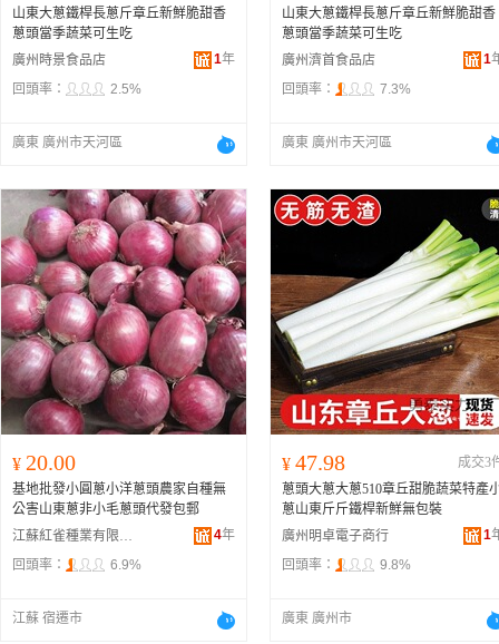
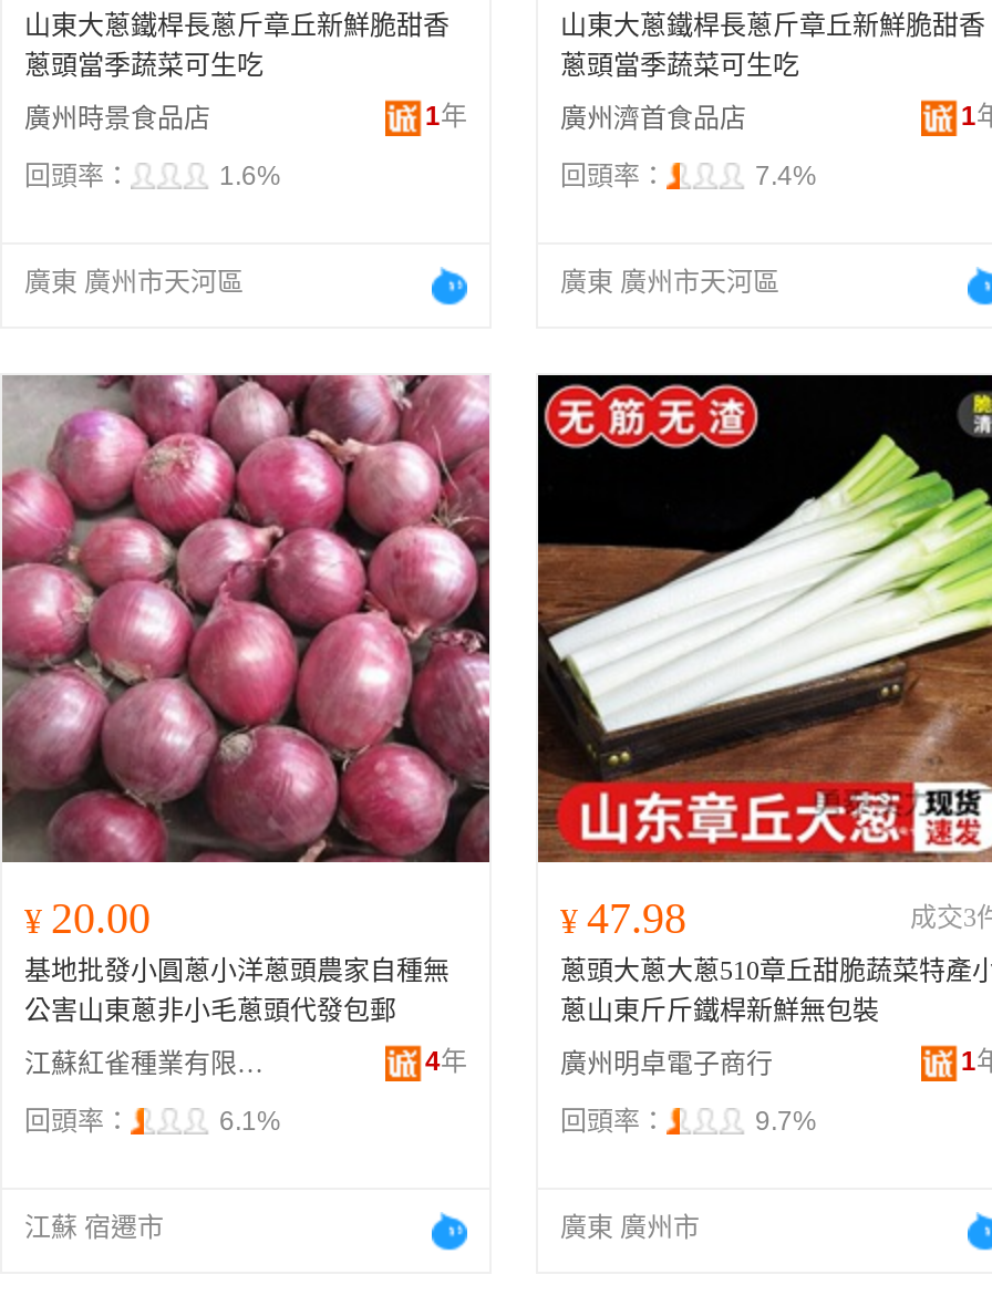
- 2.5%
+ 1.6%

- 7.3%
+ 7.4%

- 6.9%
+ 6.1%

- 9.8%
+ 9.7%
